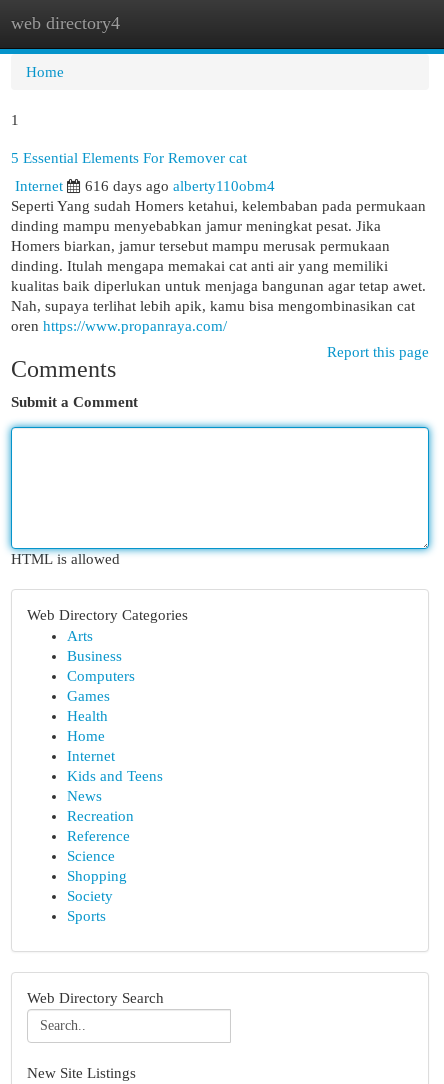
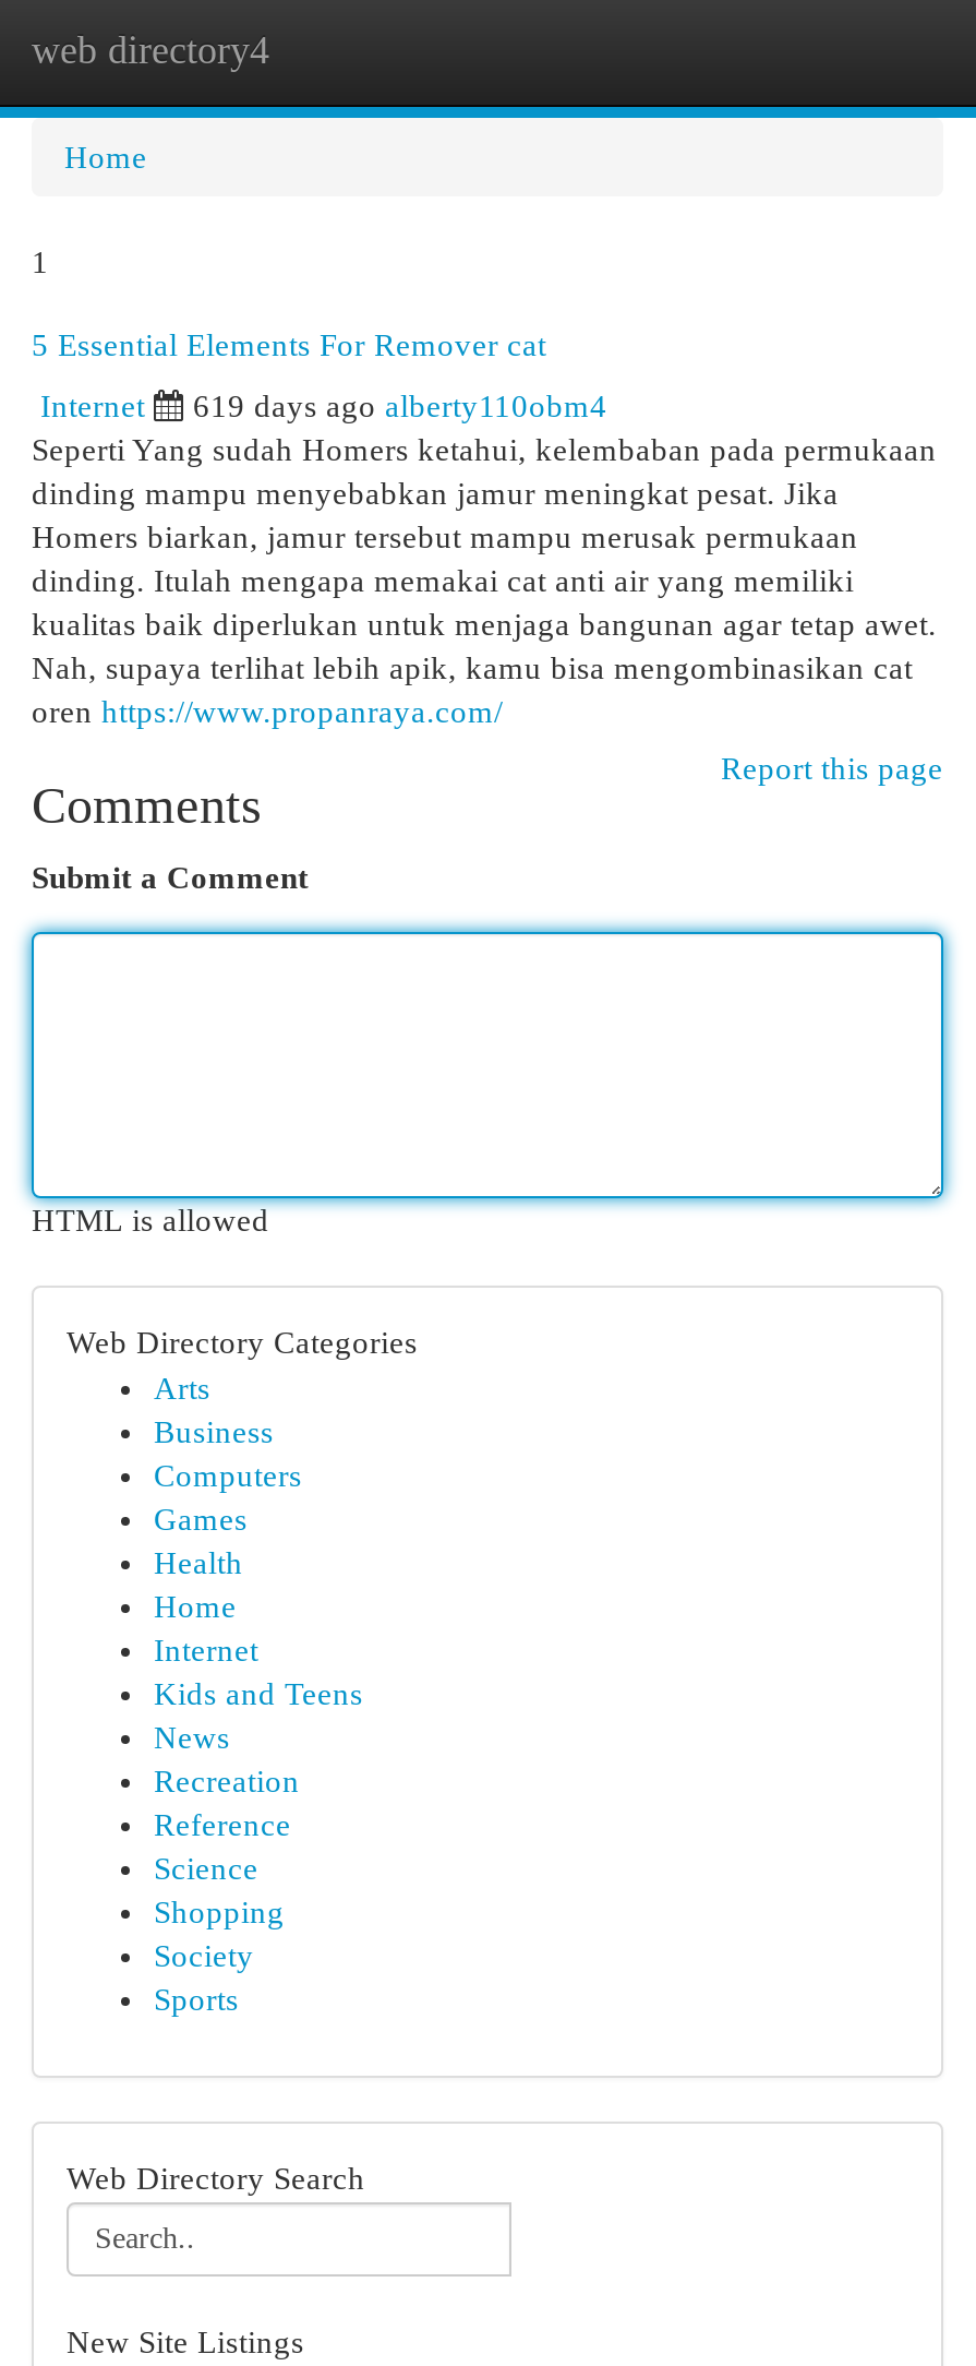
- 616 days ago alberty110obm4
+ 619 days ago alberty110obm4
